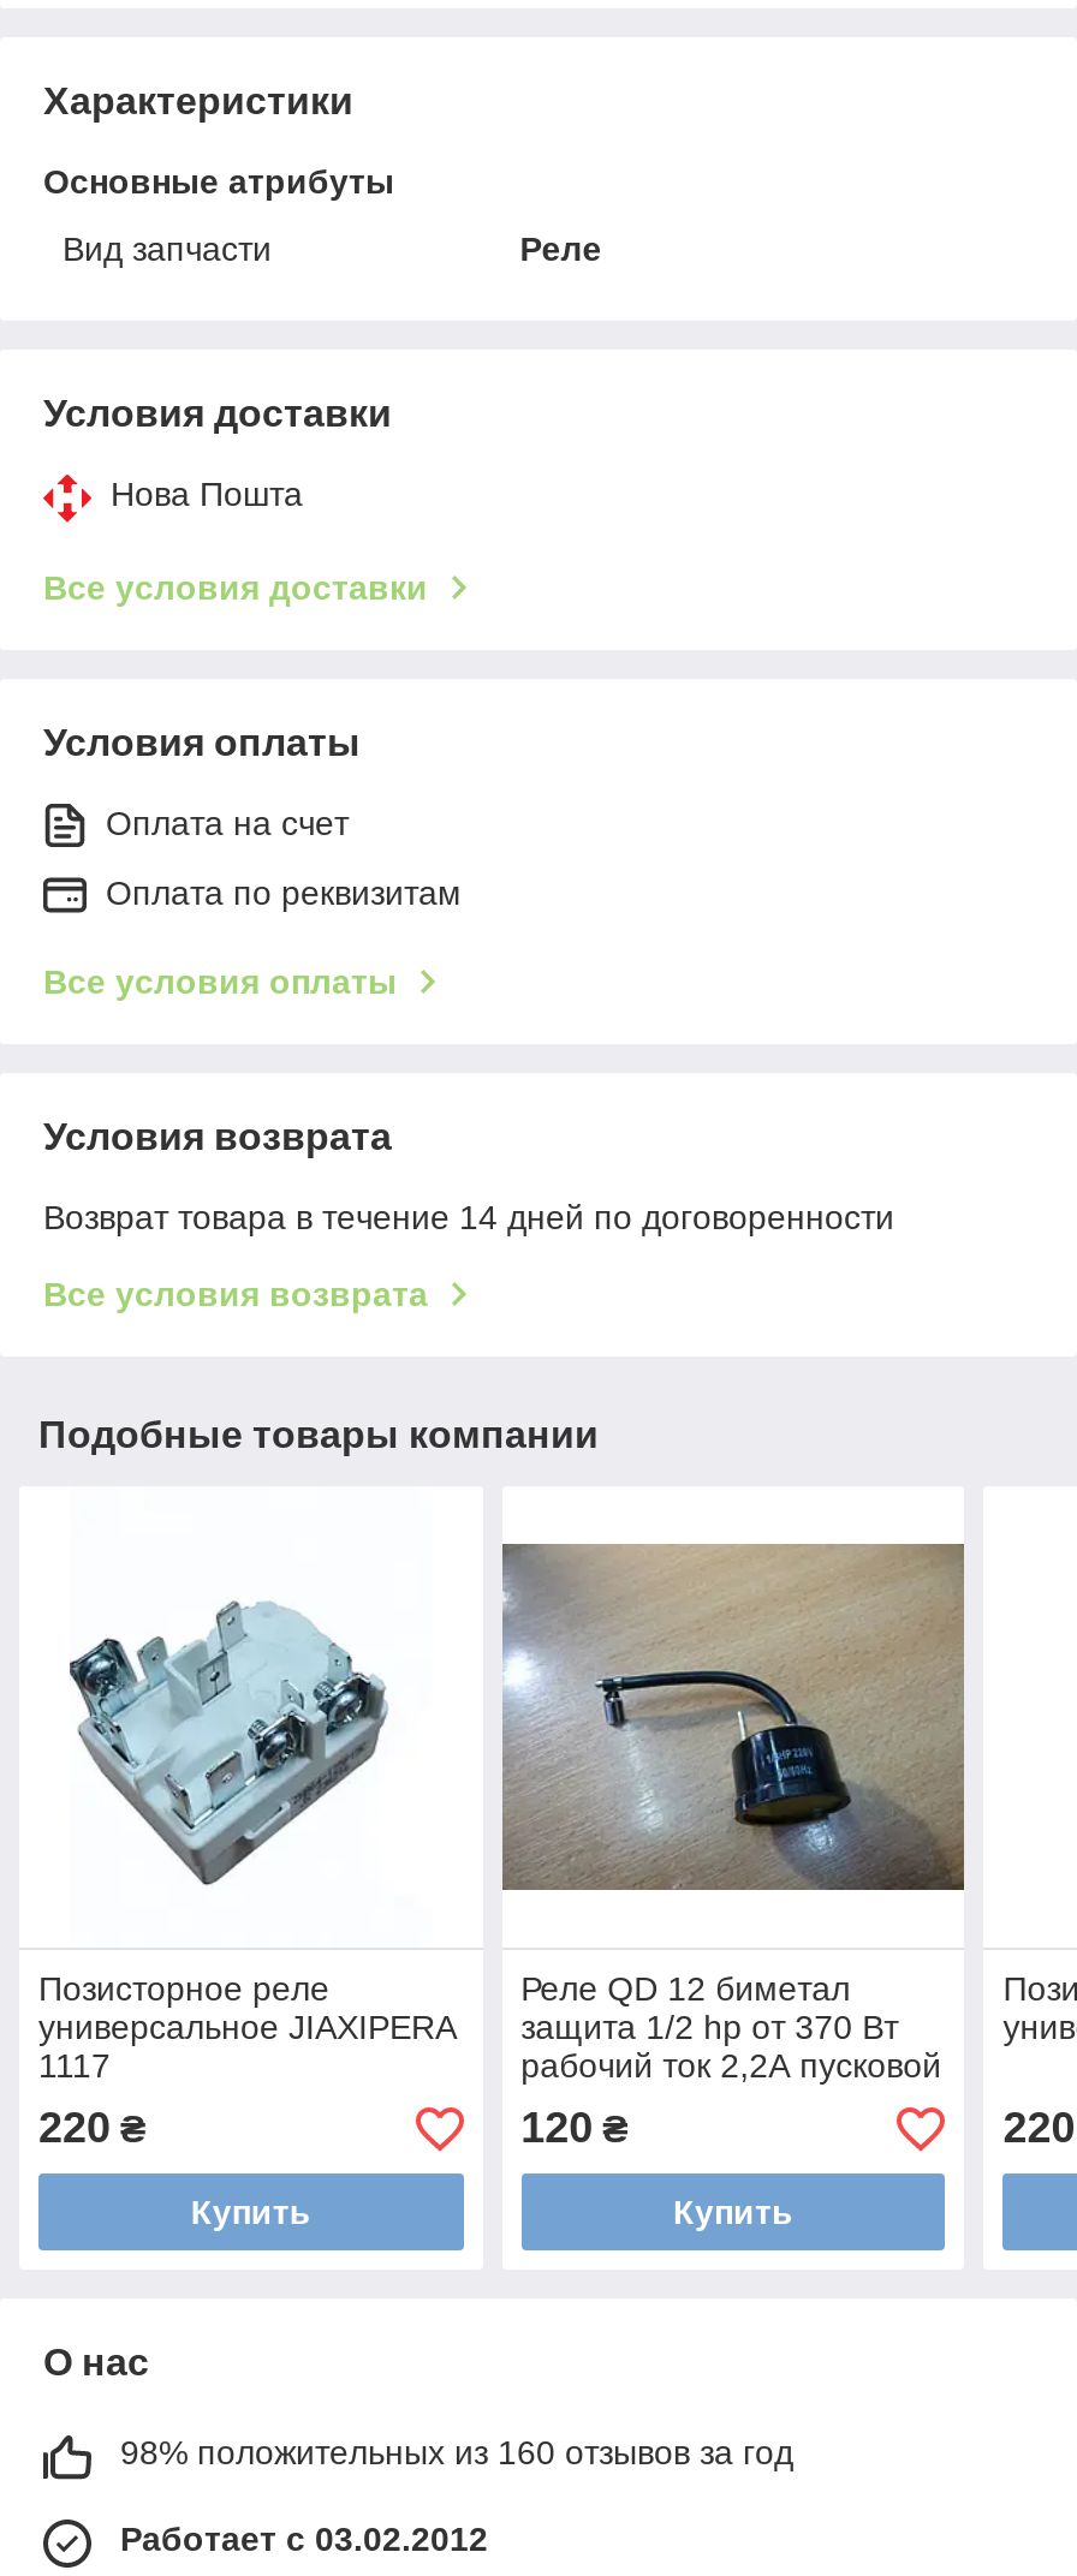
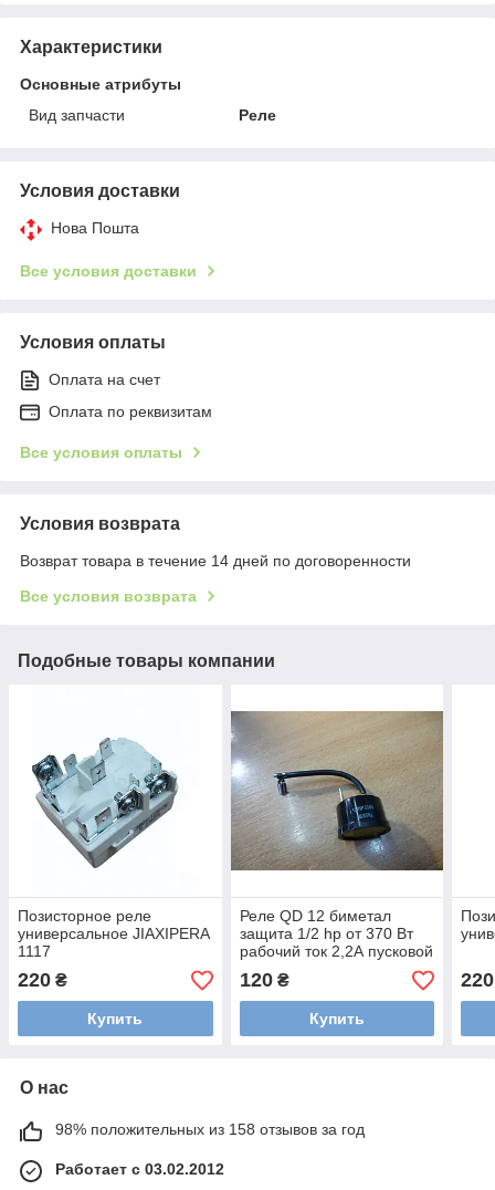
- 98% положительных из 160 отзывов за год
+ 98% положительных из 158 отзывов за год
